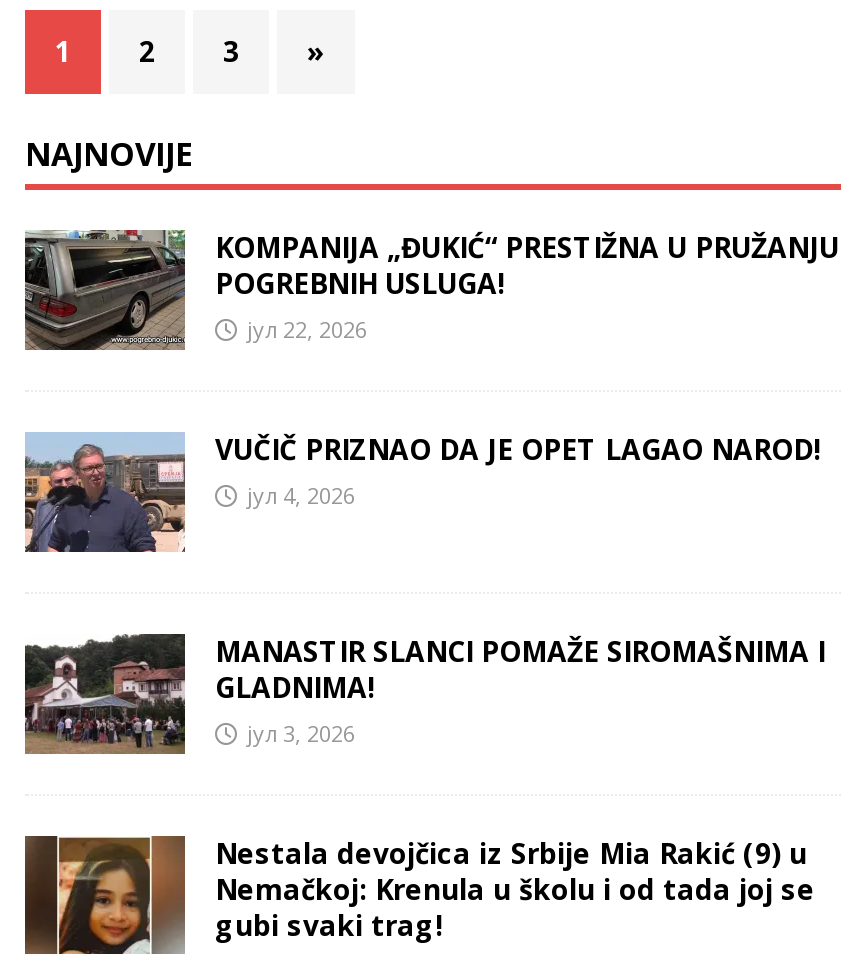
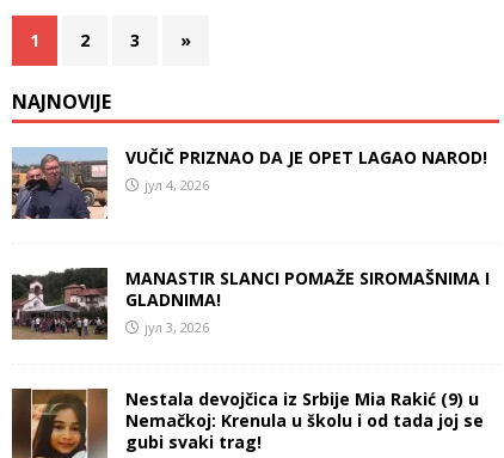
- [image]
- KOMPANIJA „ĐUKIĆ“ PRESTIŽNA U PRUŽANJU
- POGREBNIH USLUGA!
- јул 22, 2026
